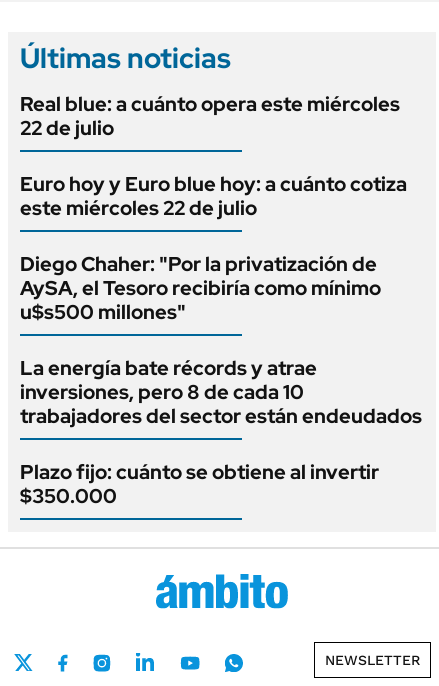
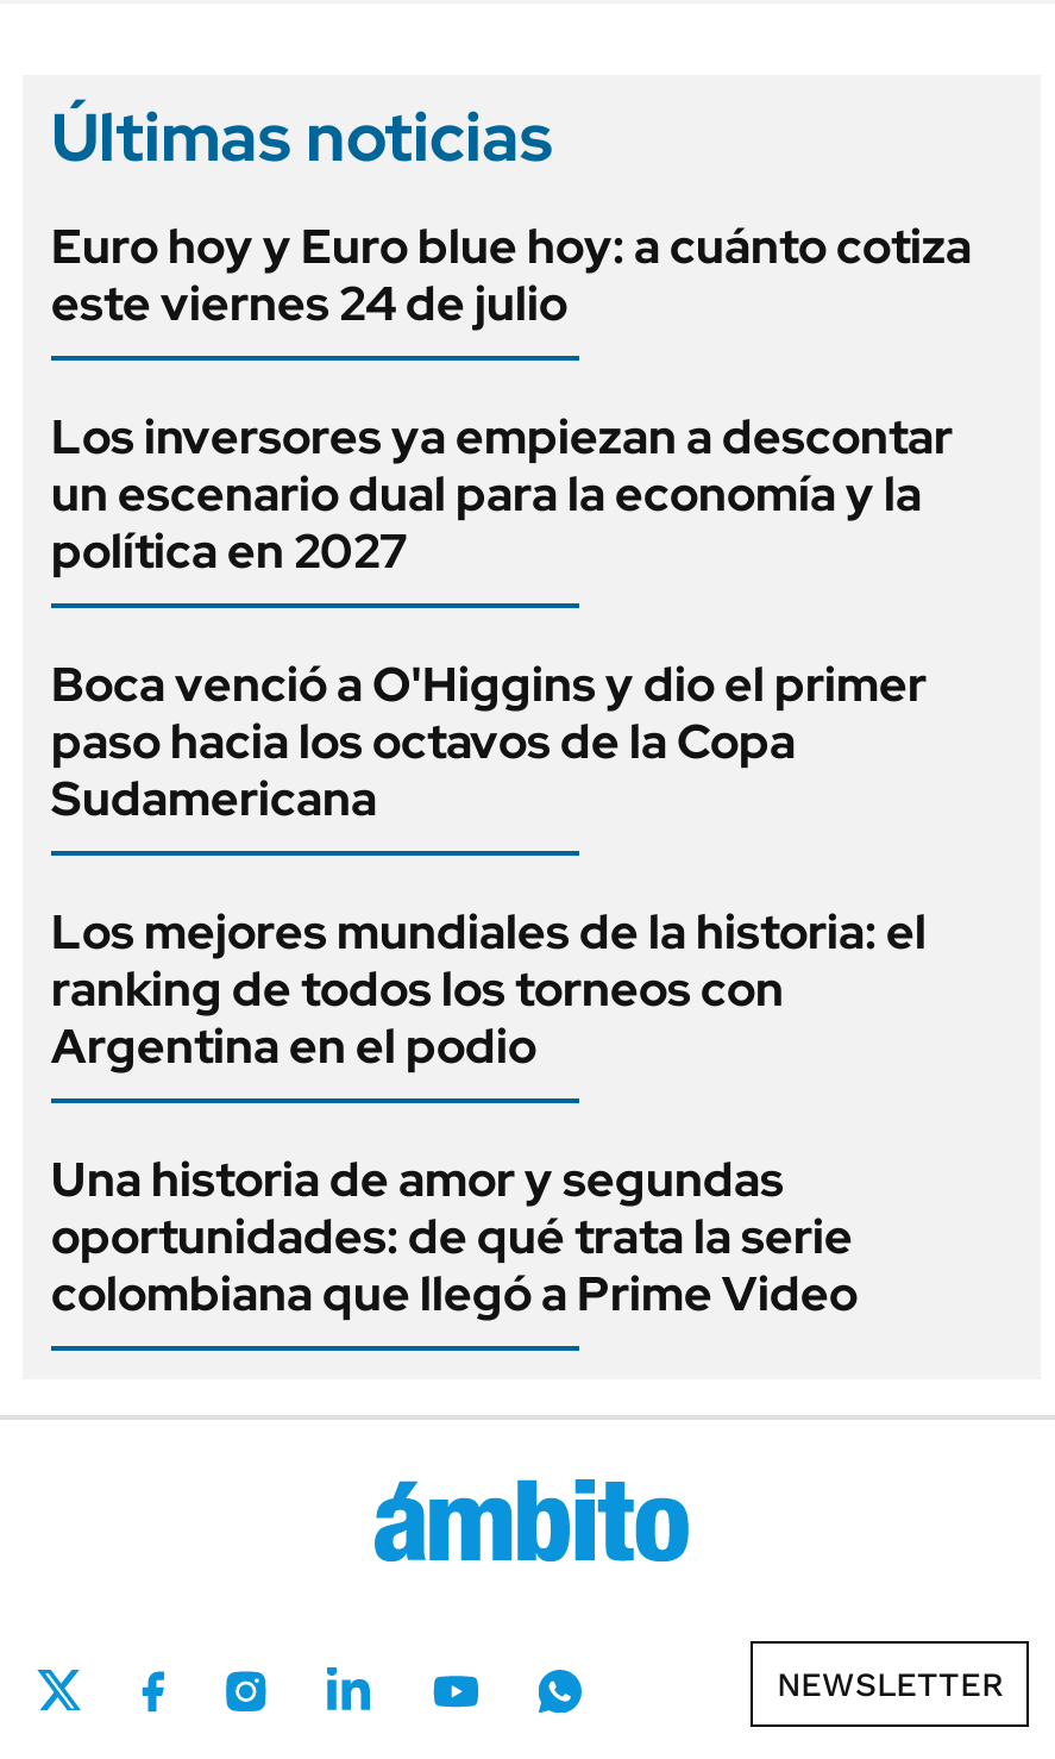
- Real blue: a cuánto opera este miércoles
- 22 de julio

moved up: Euro hoy y Euro blue hoy: a cuánto cotiza

- este miércoles 22 de julio
- Diego Chaher: "Por la privatización de
- AySA, el Tesoro recibiría como mínimo
- u$s500 millones"
- La energía bate récords y atrae
- inversiones, pero 8 de cada 10
- trabajadores del sector están endeudados
- Plazo fijo: cuánto se obtiene al invertir
- $350.000
+ este viernes 24 de julio
+ Los inversores ya empiezan a descontar
+ un escenario dual para la economía y la
+ política en 2027
+ Boca venció a O'Higgins y dio el primer
+ paso hacia los octavos de la Copa
+ Sudamericana
+ Los mejores mundiales de la historia: el
+ ranking de todos los torneos con
+ Argentina en el podio
+ Una historia de amor y segundas
+ oportunidades: de qué trata la serie
+ colombiana que llegó a Prime Video
